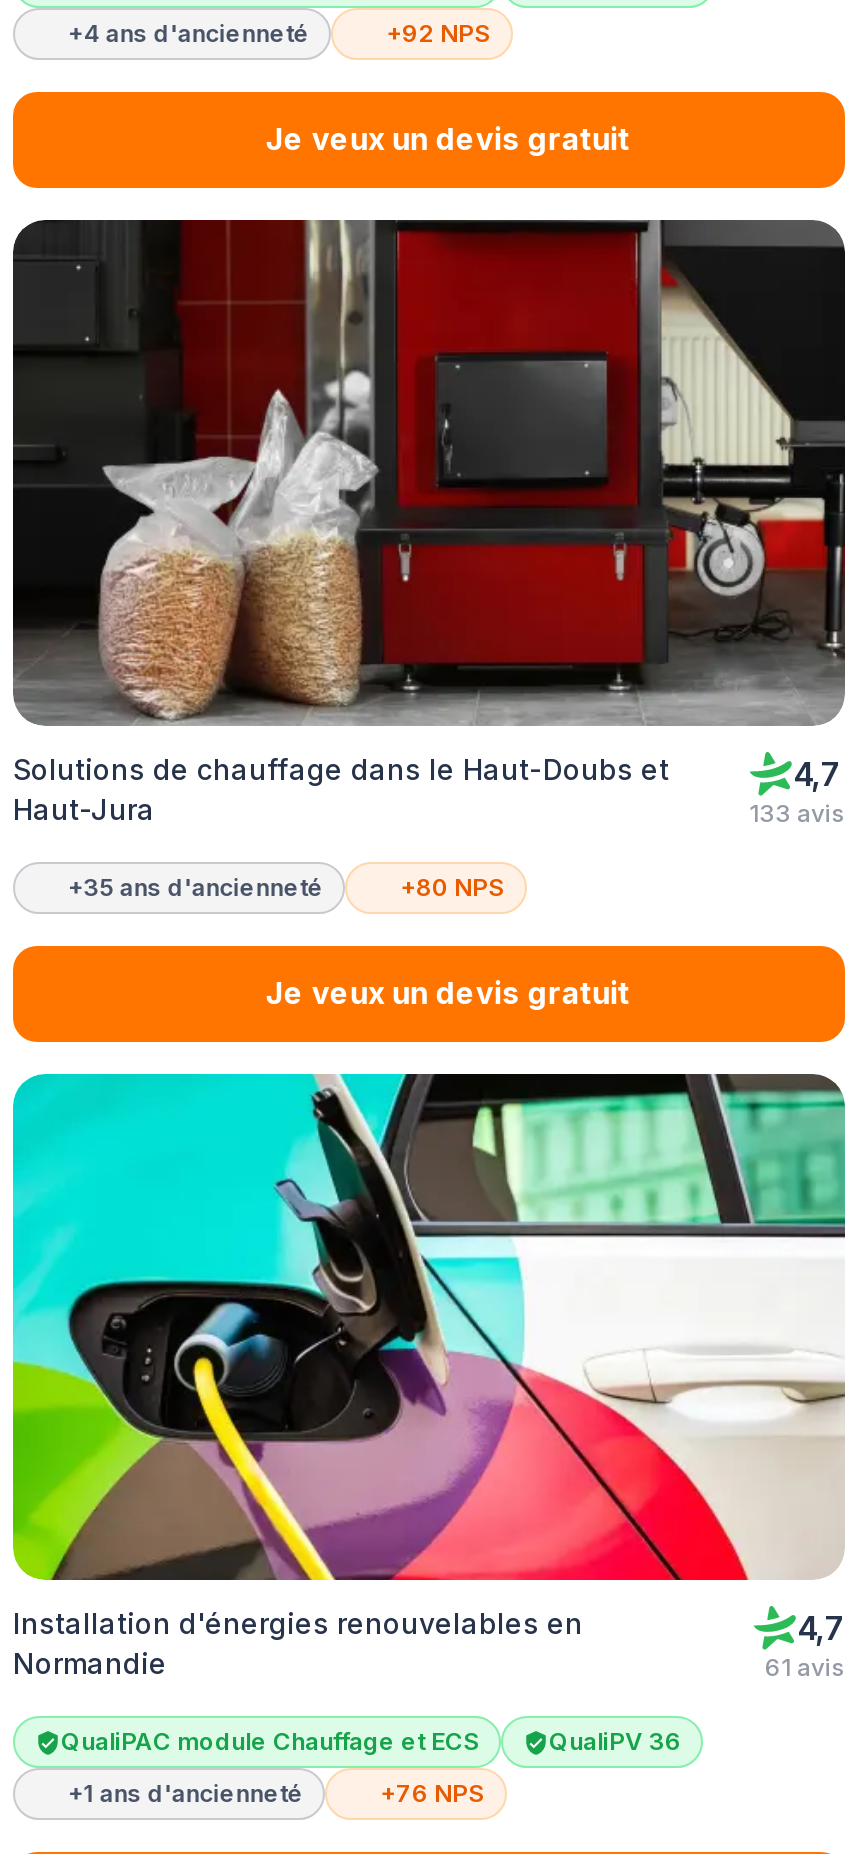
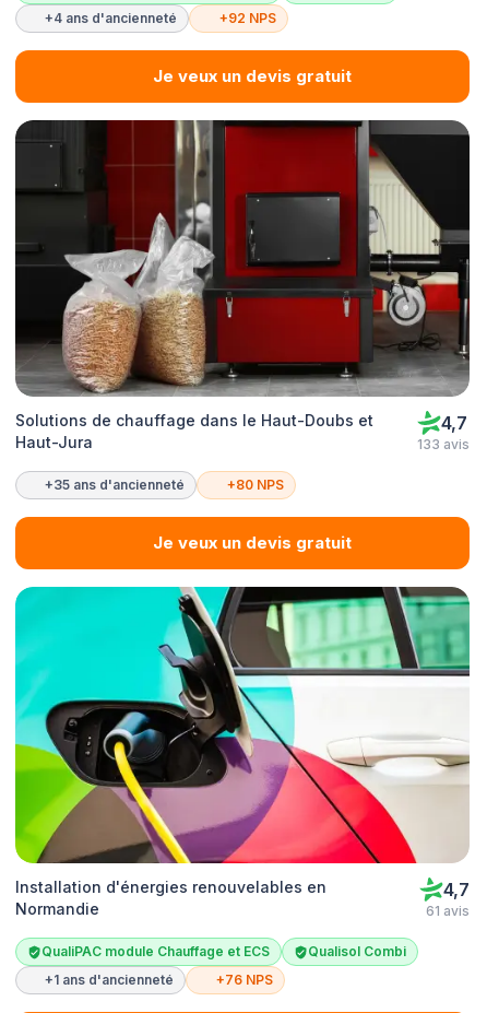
- QualiPV 36
+ Qualisol Combi
